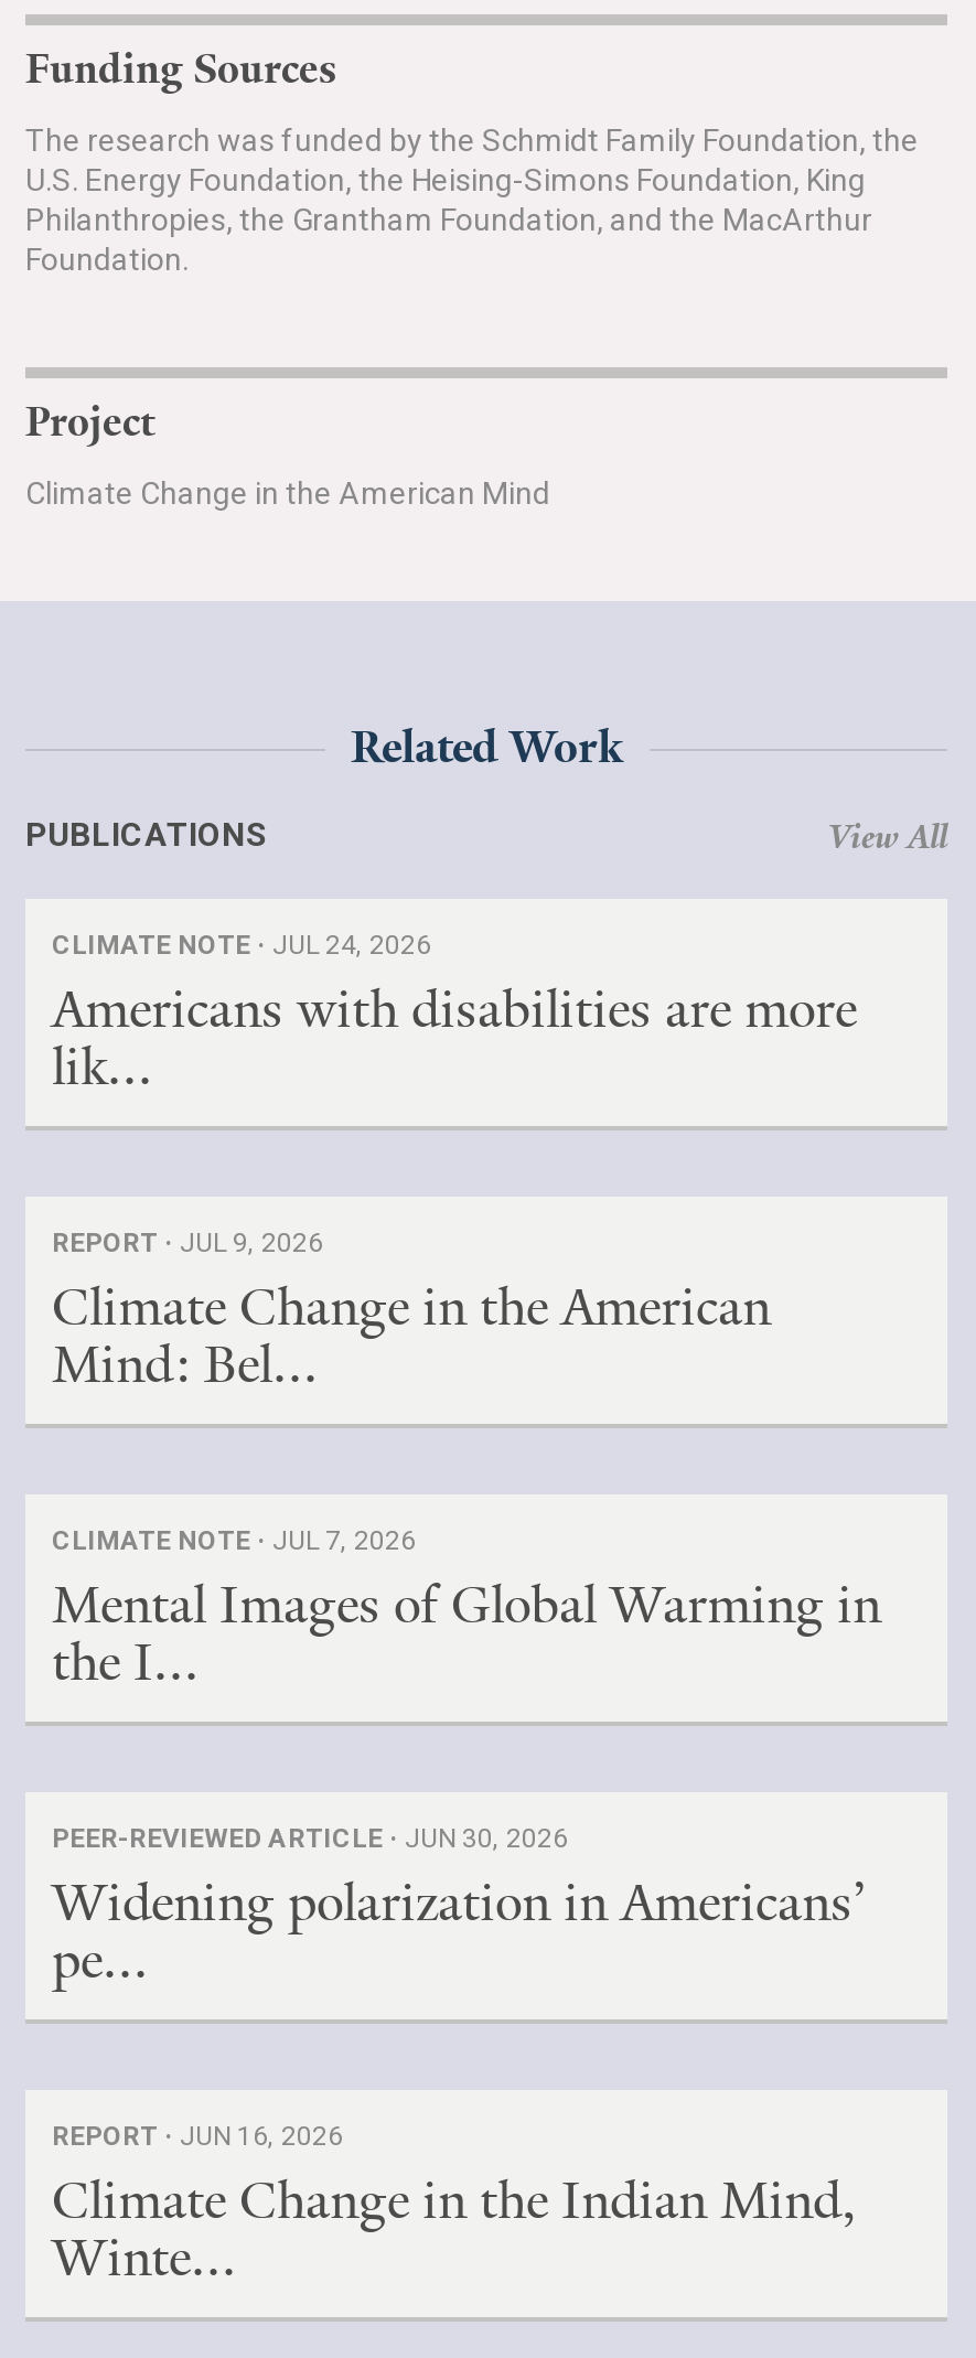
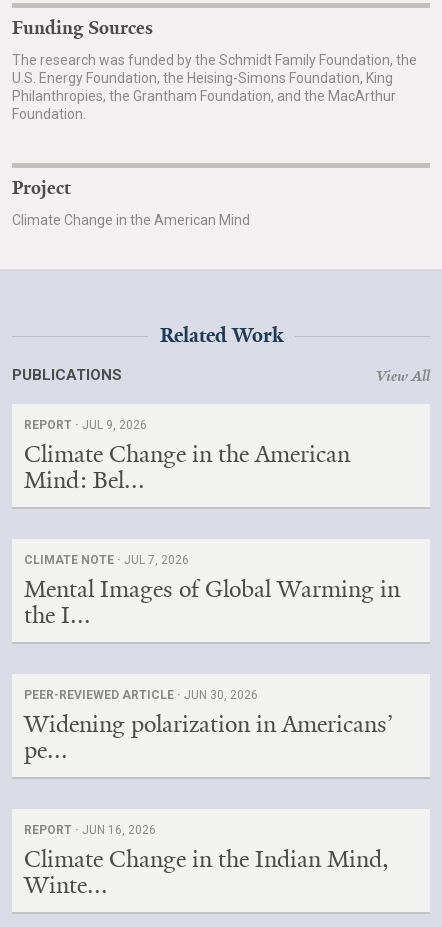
- CLIMATE NOTE · JUL 24, 2026
- Americans with disabilities are more
- lik...
